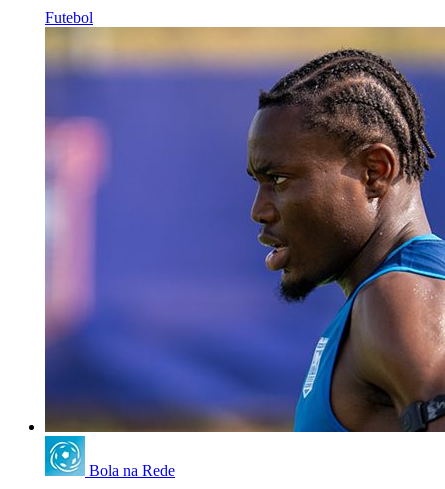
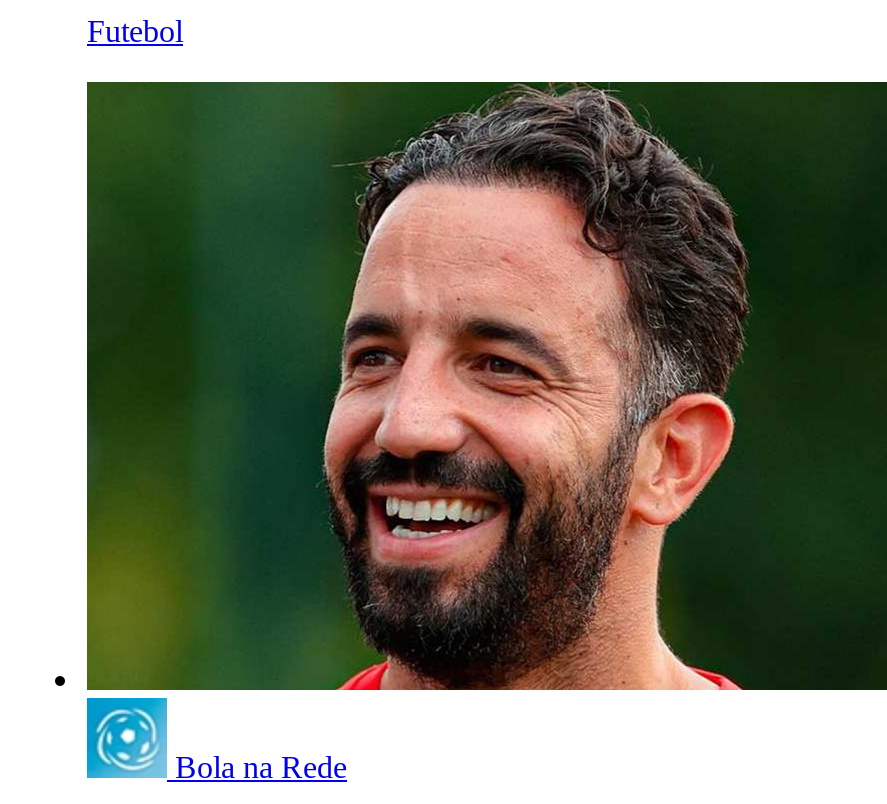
- [image]
+ [image]
